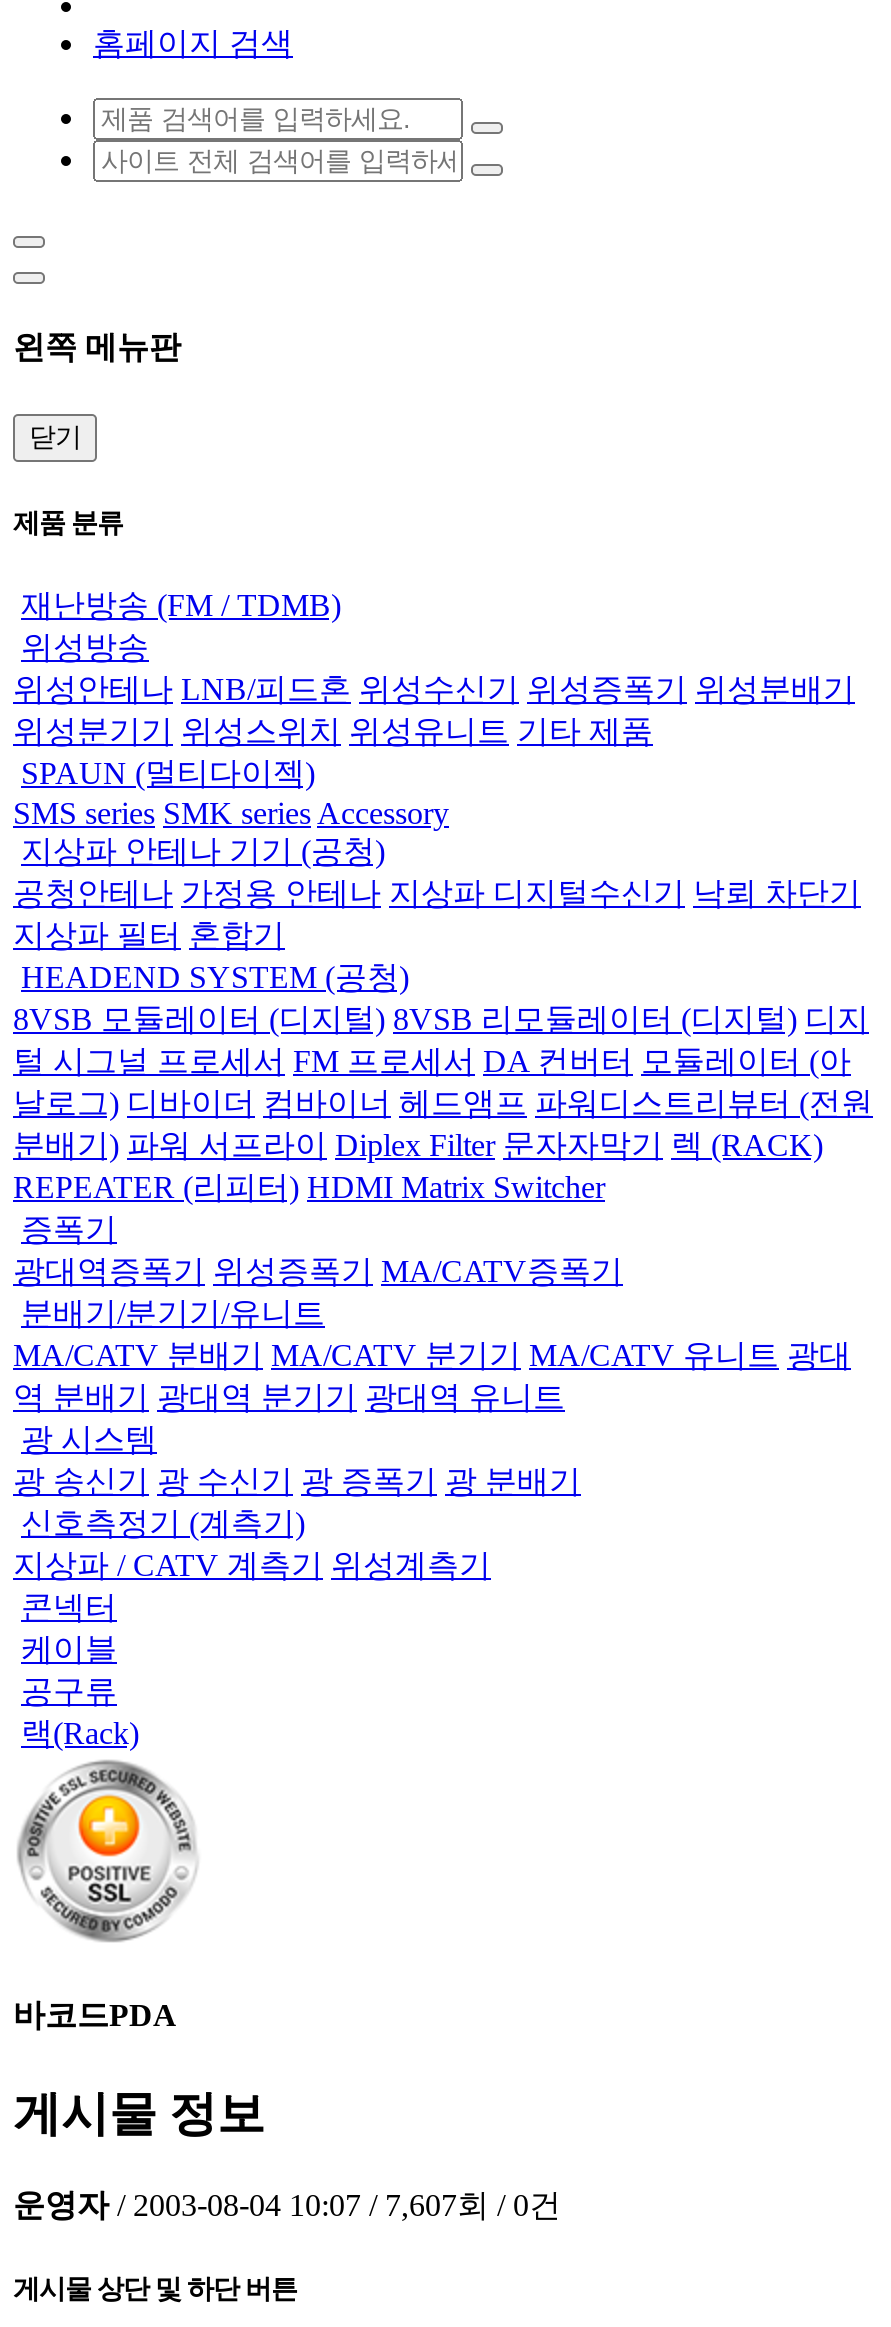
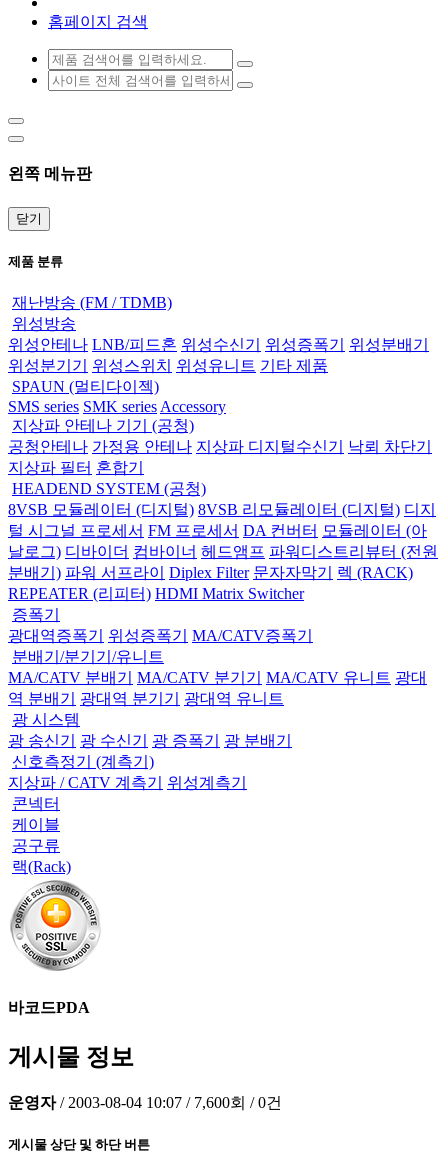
- 운영자 / 2003-08-04 10:07 / 7,607회 / 0건
+ 운영자 / 2003-08-04 10:07 / 7,600회 / 0건
